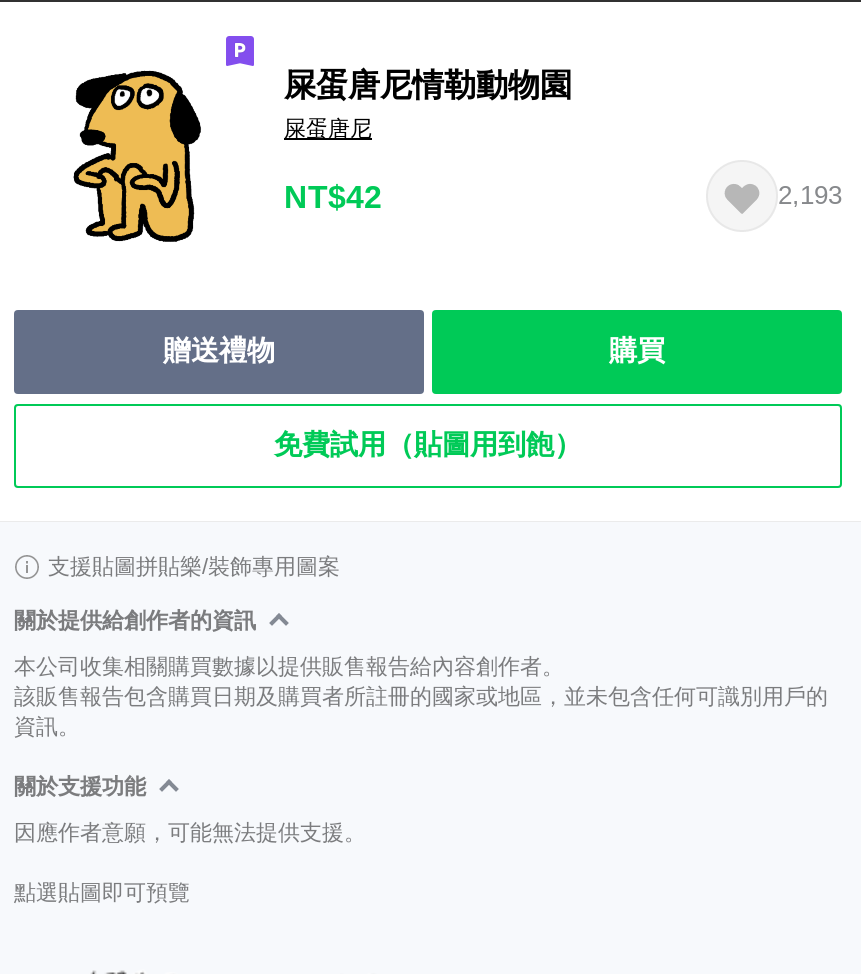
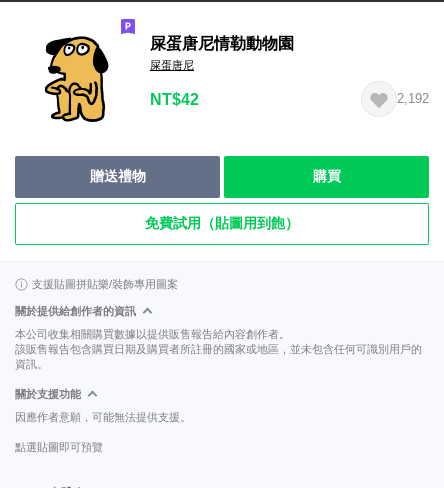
- 2,193
+ 2,192
